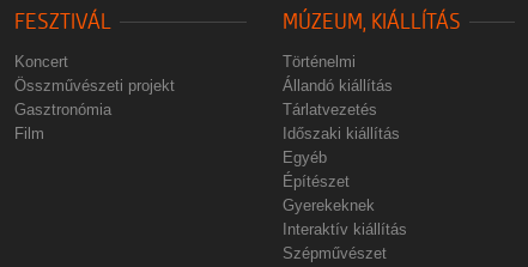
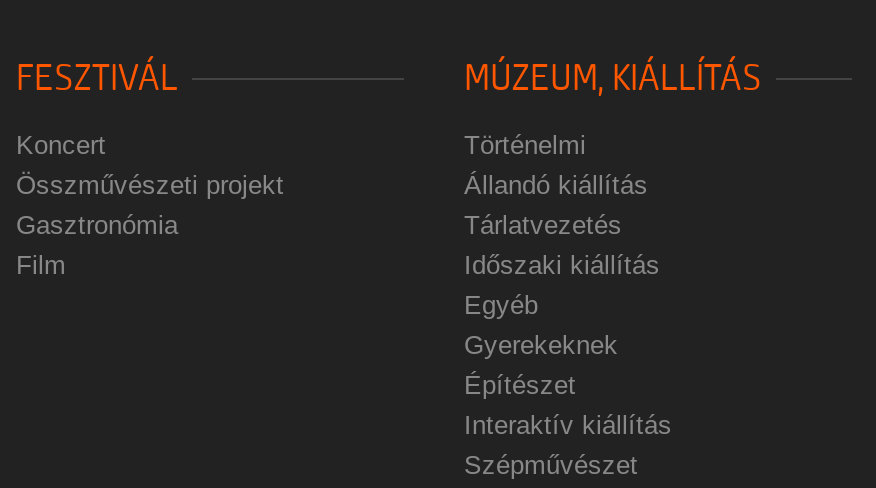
moved down: Építészet

moved up: Gyerekeknek
